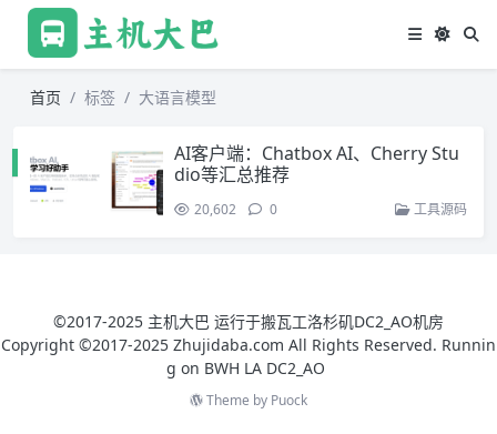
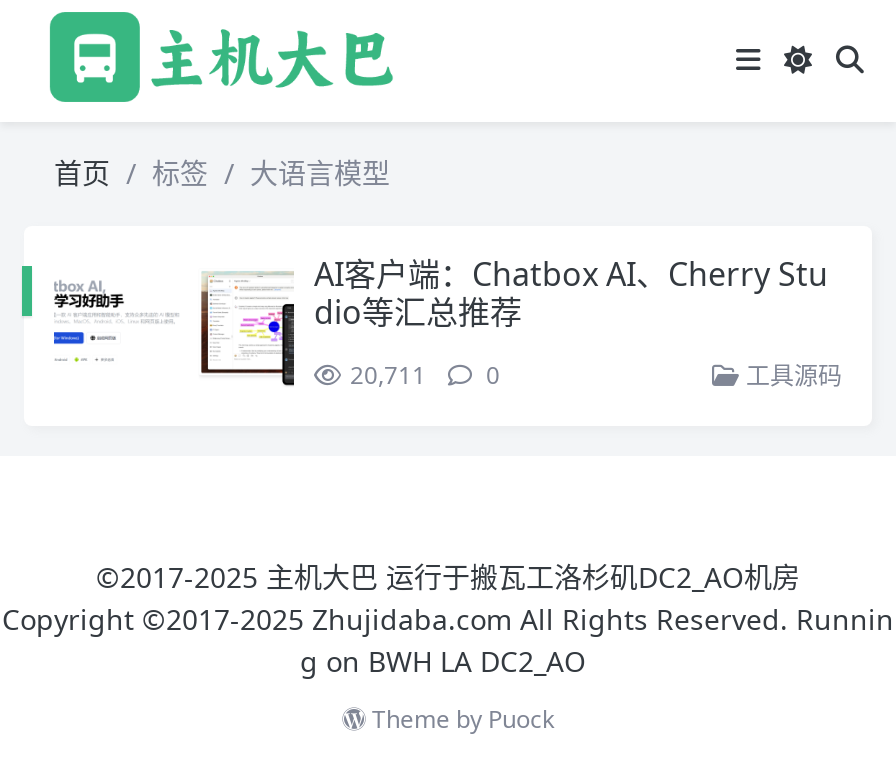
- 20,602 0
+ 20,711 0
